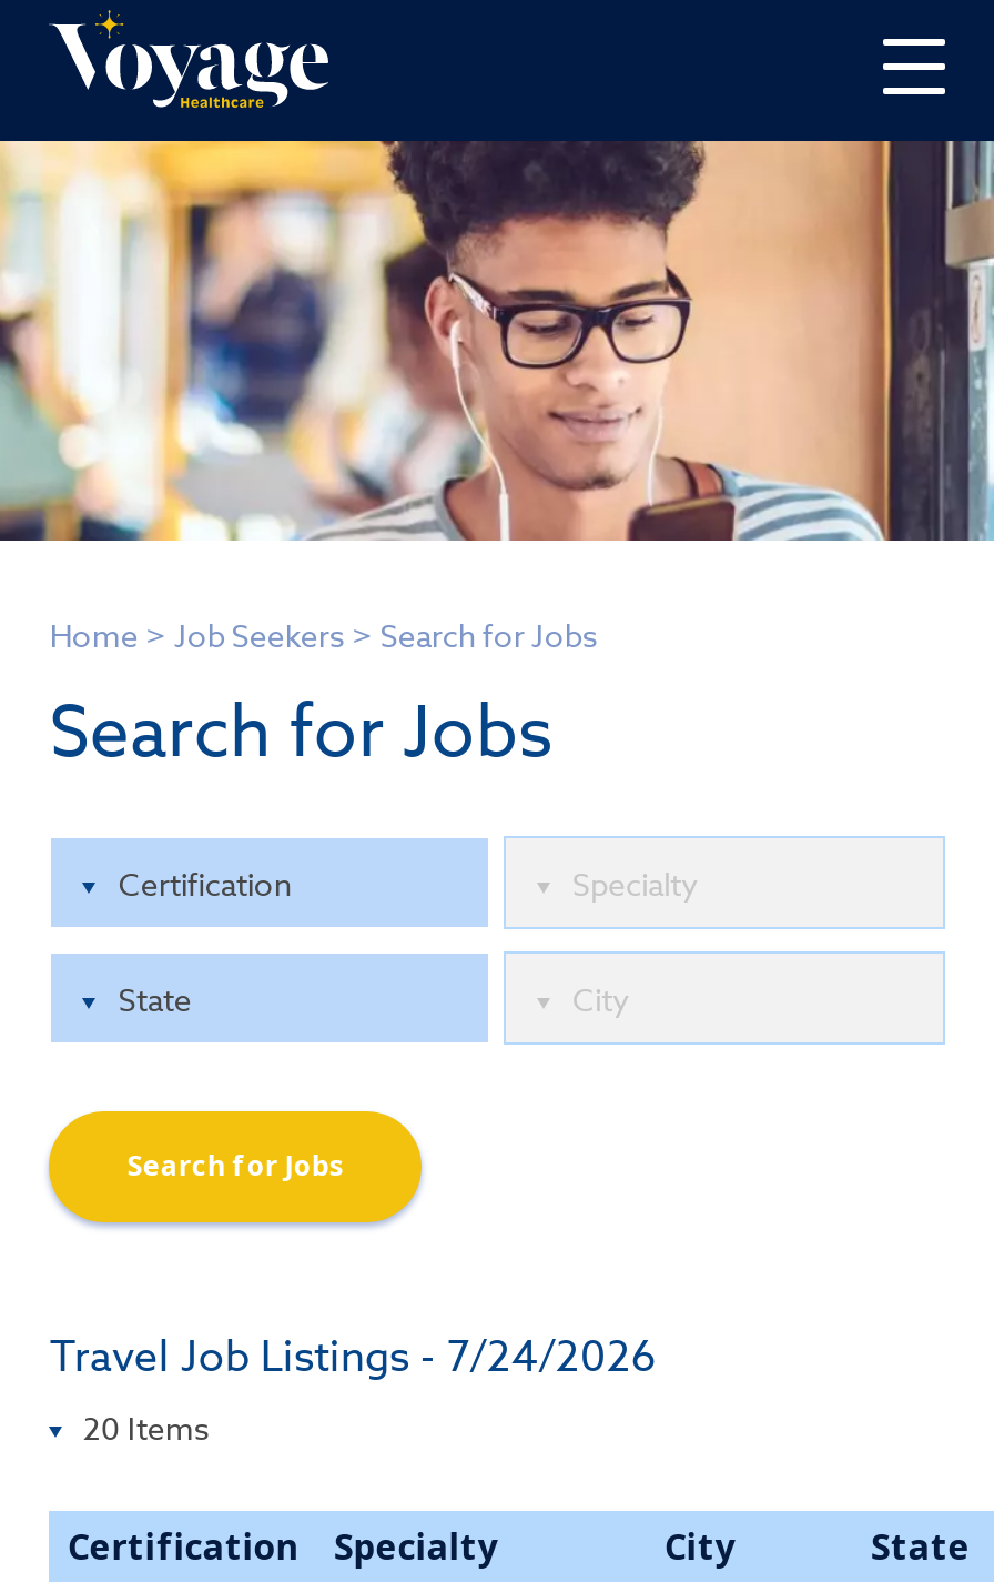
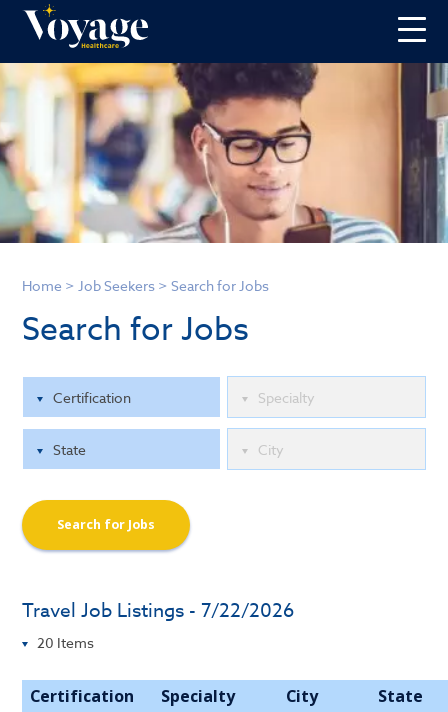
- Travel Job Listings - 7/24/2026
+ Travel Job Listings - 7/22/2026
